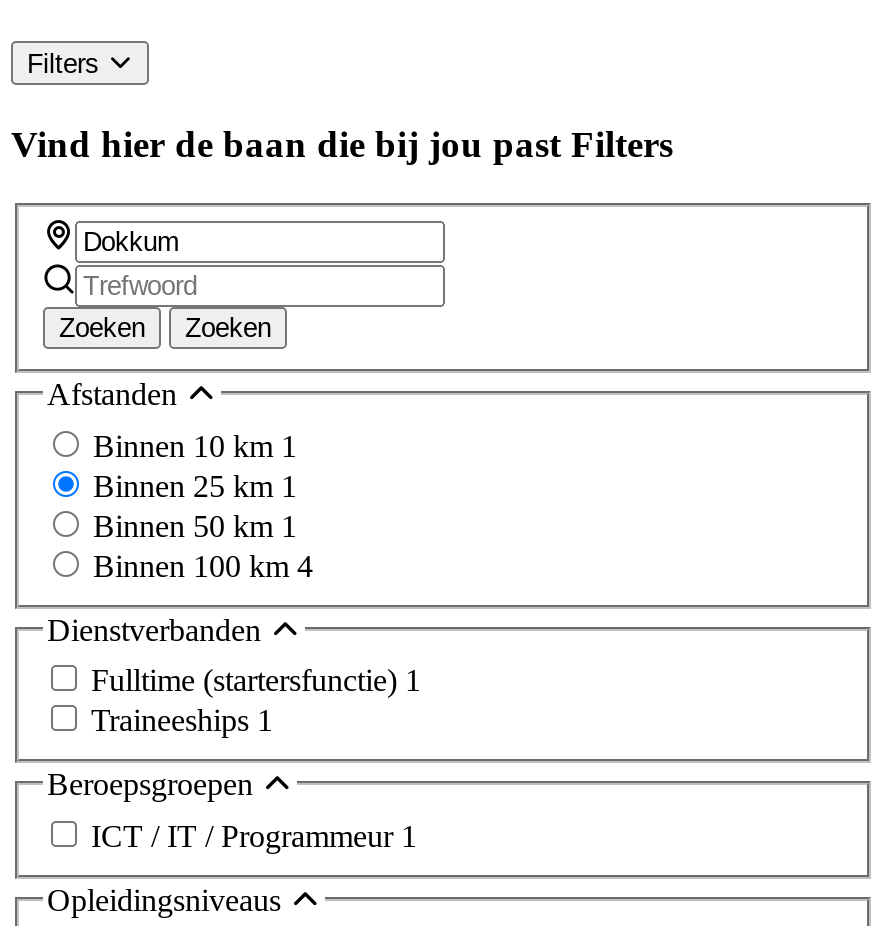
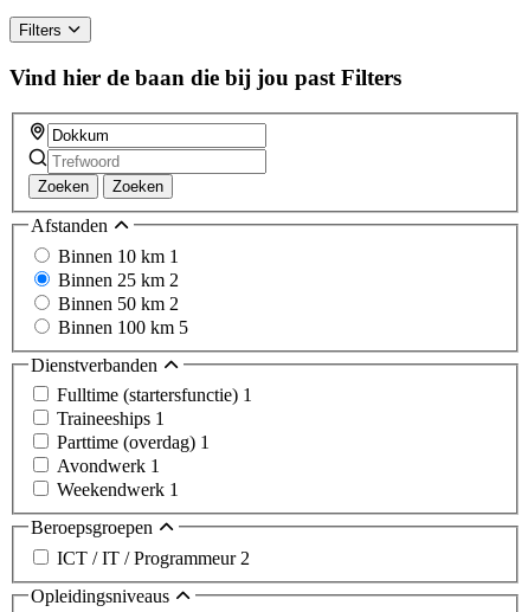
- Binnen 25 km 1
+ Binnen 25 km 2

- Binnen 50 km 1
+ Binnen 50 km 2

- Binnen 100 km 4
+ Binnen 100 km 5

+ Parttime (overdag) 1
+ Avondwerk 1
+ Weekendwerk 1

- ICT / IT / Programmeur 1
+ ICT / IT / Programmeur 2
